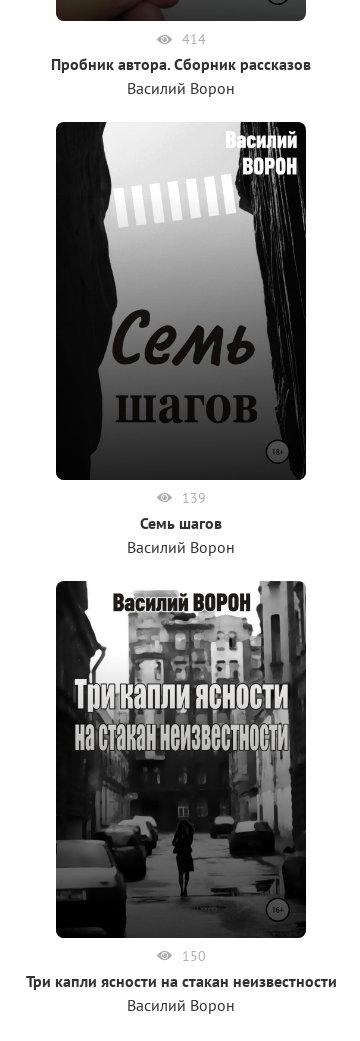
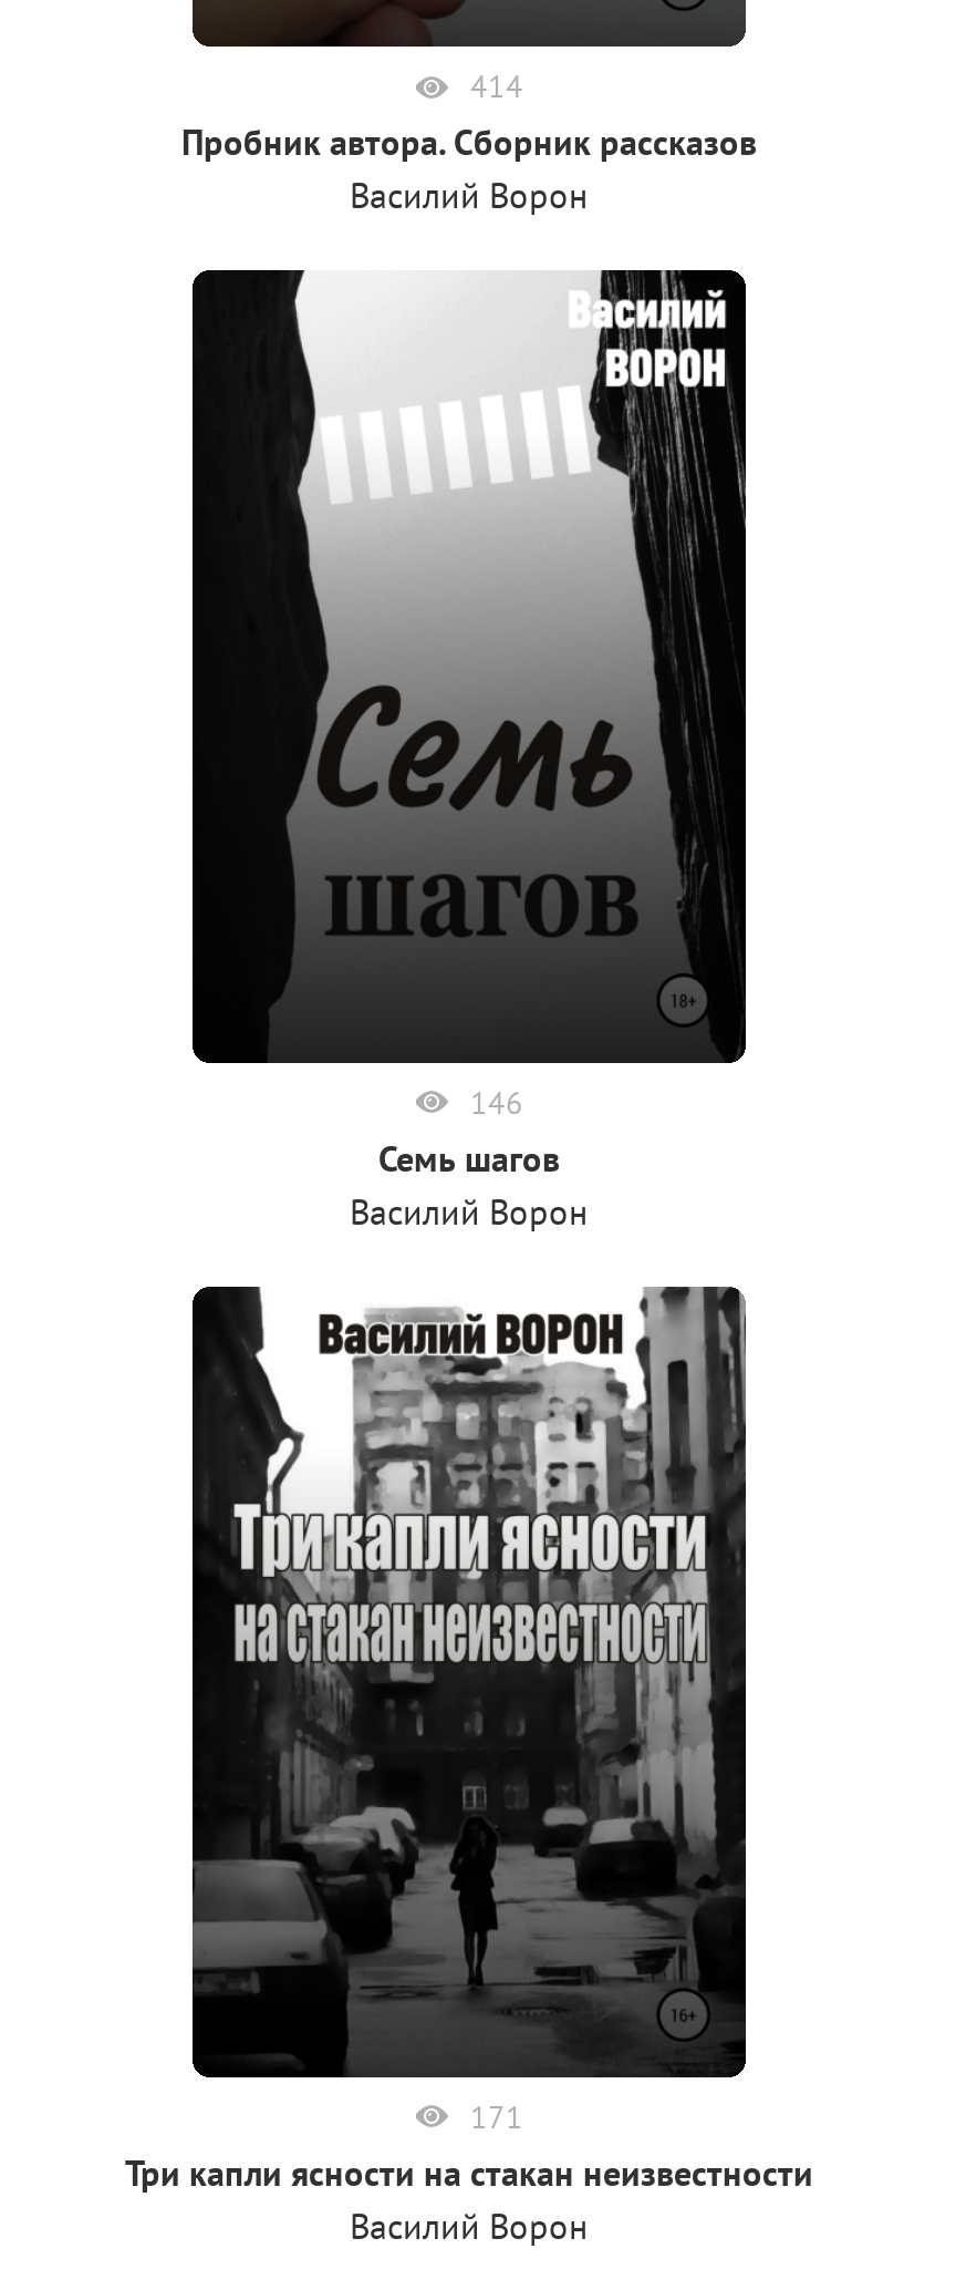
- 139
+ 146

- 150
+ 171
